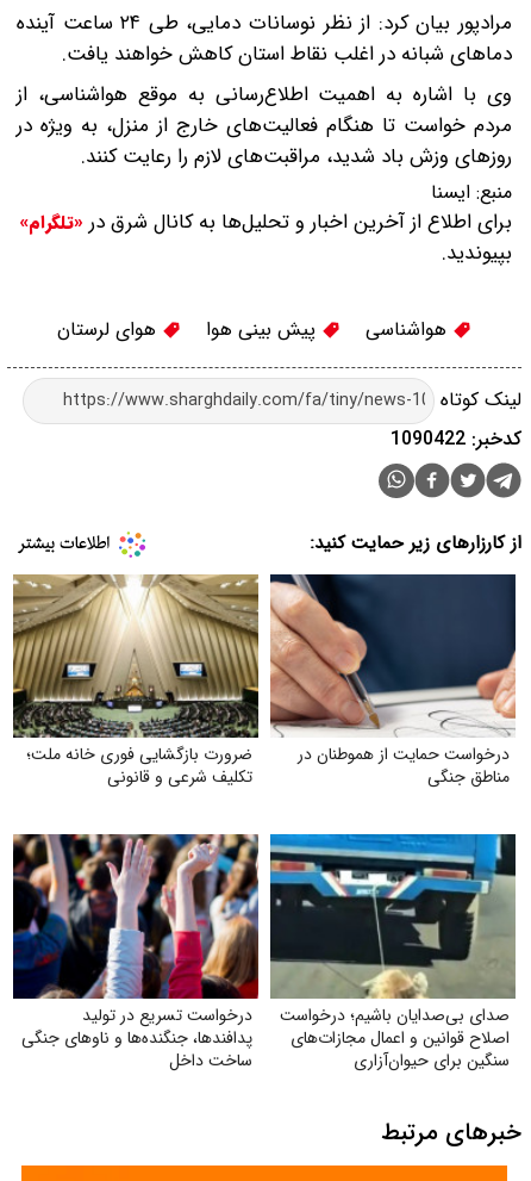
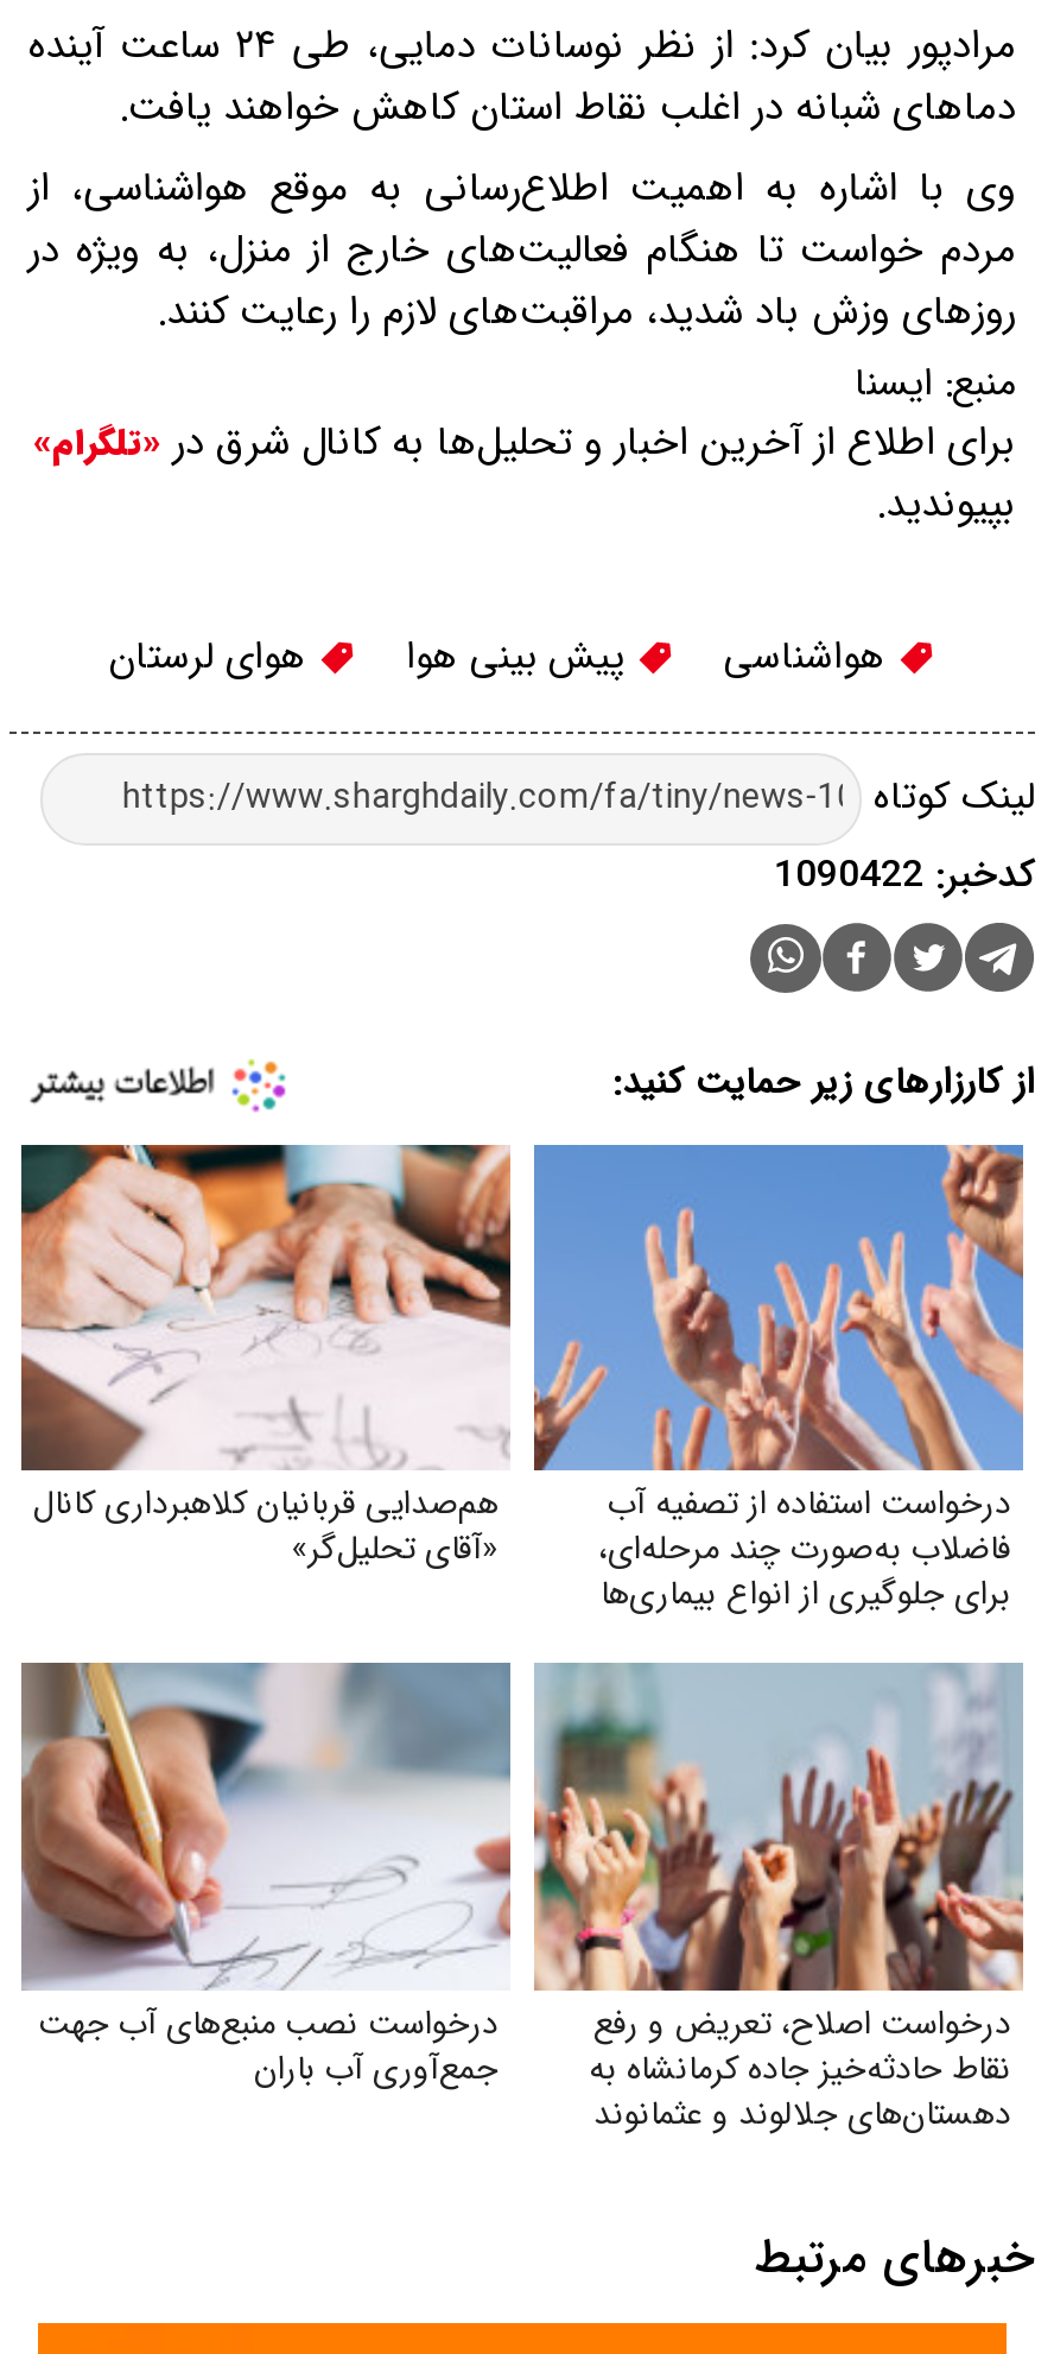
- [image]
- ضرورت بازگشایی فوری خانه ملت؛
- تکلیف شرعی و قانونی
+ [image]
+ هم‌صدایی قربانیان کلاهبرداری کانال
+ «آقای تحلیل‌گر»

- [image]
- درخواست حمایت از هموطنان در
- مناطق جنگی
+ [image]
+ درخواست استفاده از تصفیه آب
+ فاضلاب به‌صورت چند مرحله‌ای،
+ برای جلوگیری از انواع بیماری‌ها

- [image]
- درخواست تسریع در تولید
- پدافندها، جنگنده‌ها و ناوهای جنگی
- ساخت داخل
+ [image]
+ درخواست نصب منبع‌های آب جهت
+ جمع‌آوری آب باران

- [image]
- صدای بی‌صدایان باشیم؛ درخواست
- اصلاح قوانین و اعمال مجازات‌های
- سنگین برای حیوان‌آزاری
+ [image]
+ درخواست اصلاح، تعریض و رفع
+ نقاط حادثه‌خیز جاده کرمانشاه به
+ دهستان‌های جلالوند و عثمانوند
